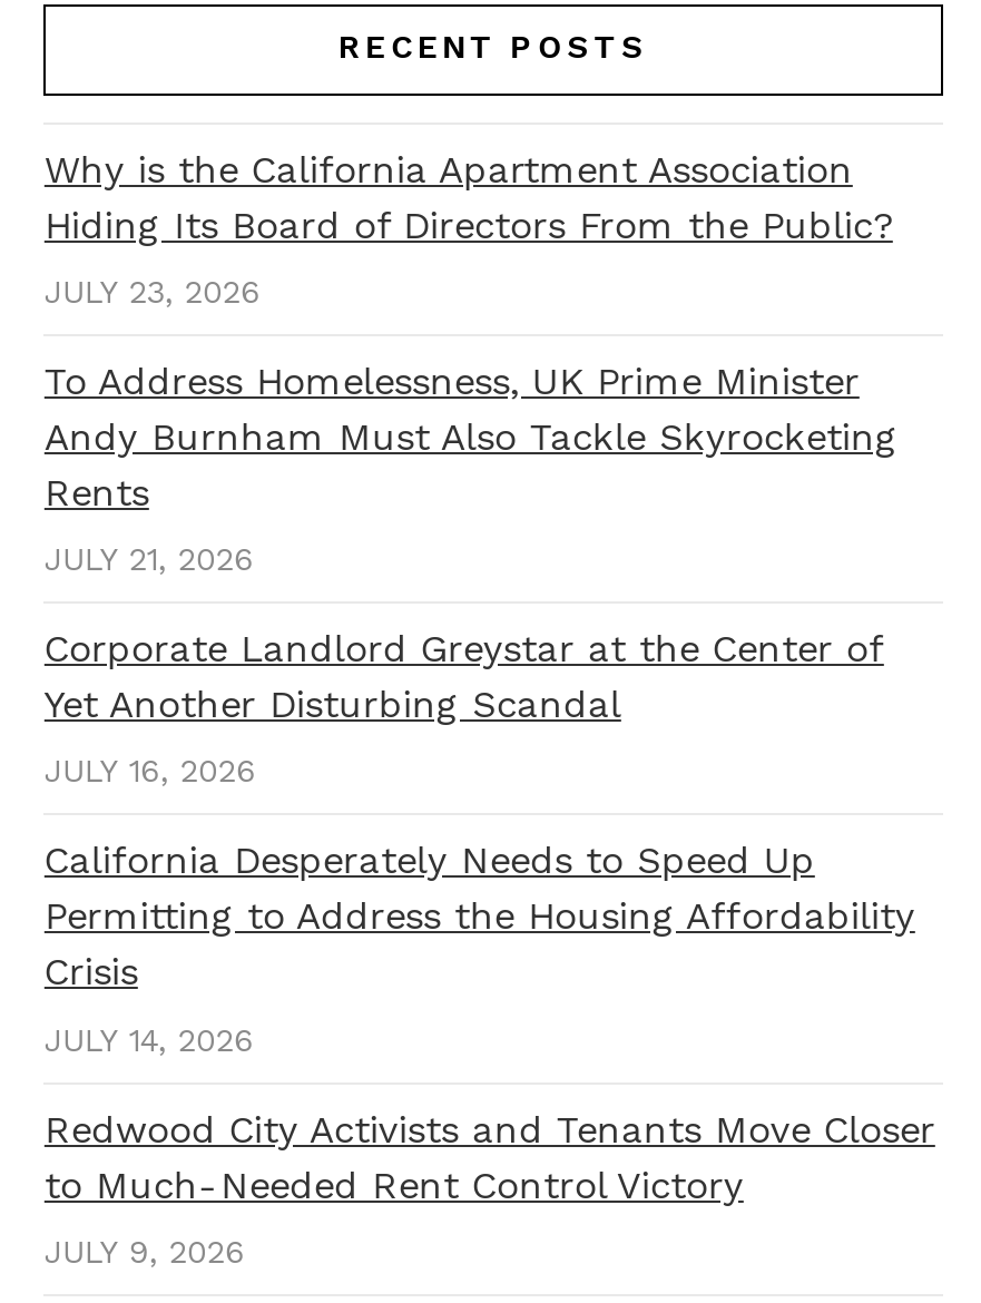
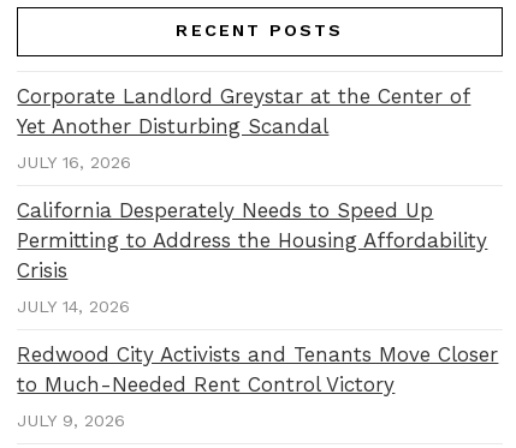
- Why is the California Apartment Association
- Hiding Its Board of Directors From the Public?
- JULY 23, 2026
- To Address Homelessness, UK Prime Minister
- Andy Burnham Must Also Tackle Skyrocketing
- Rents
- JULY 21, 2026
